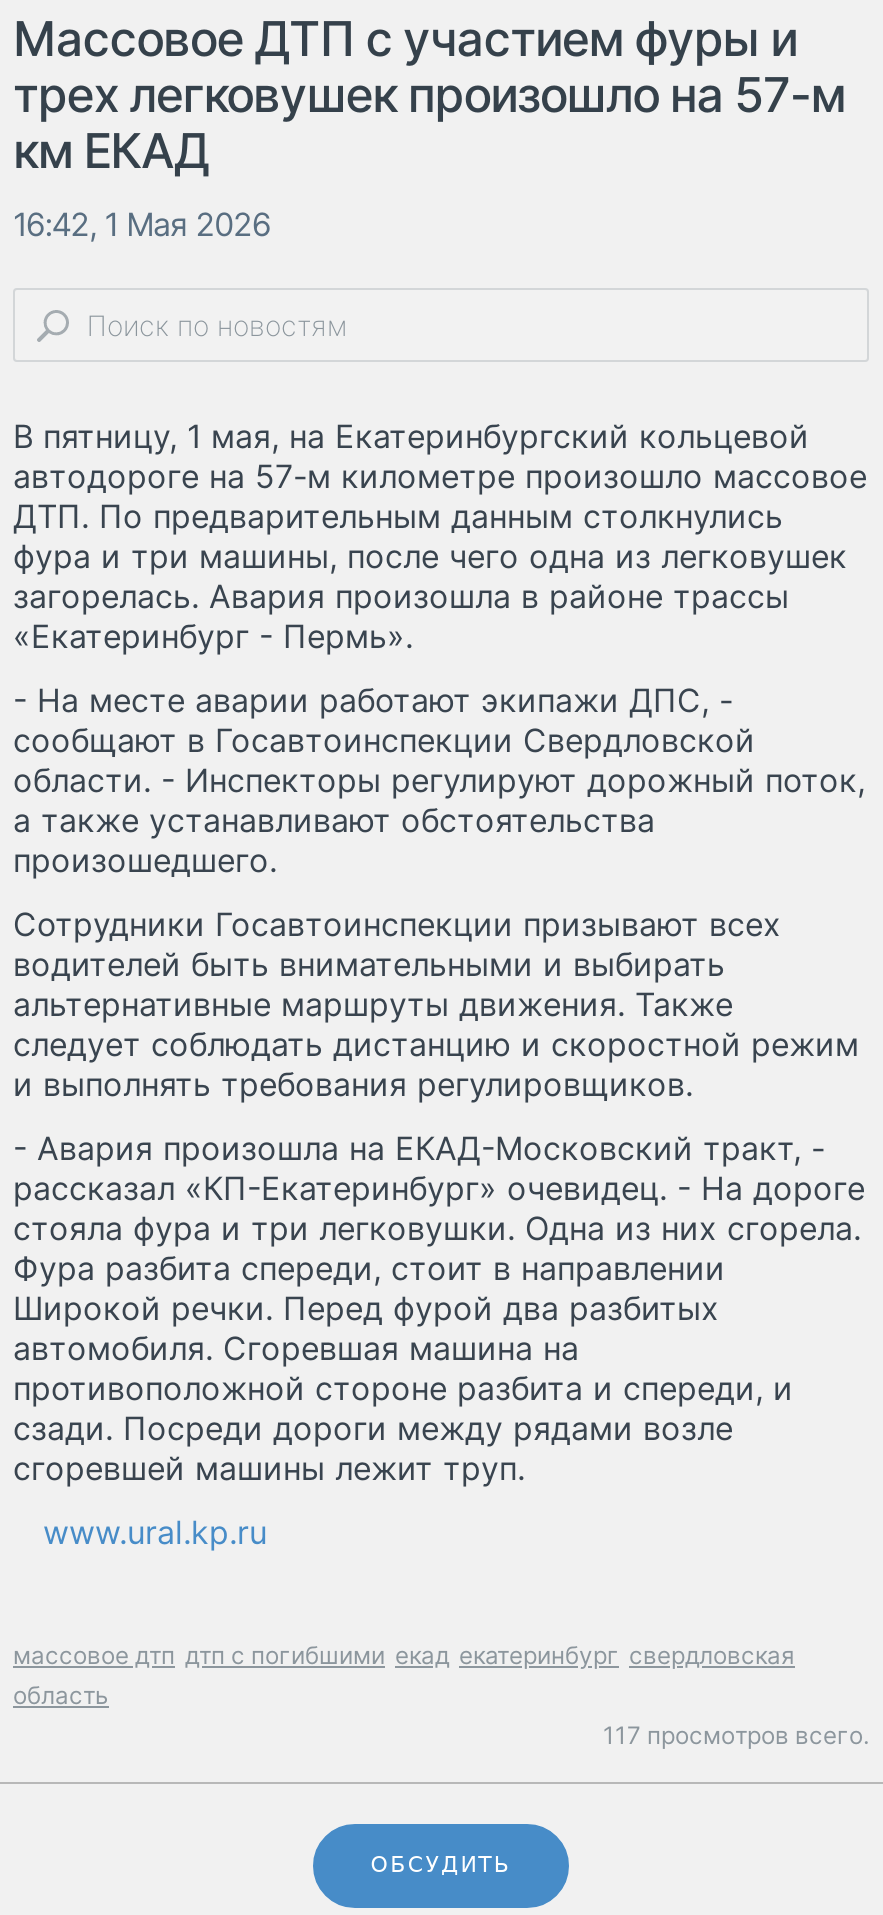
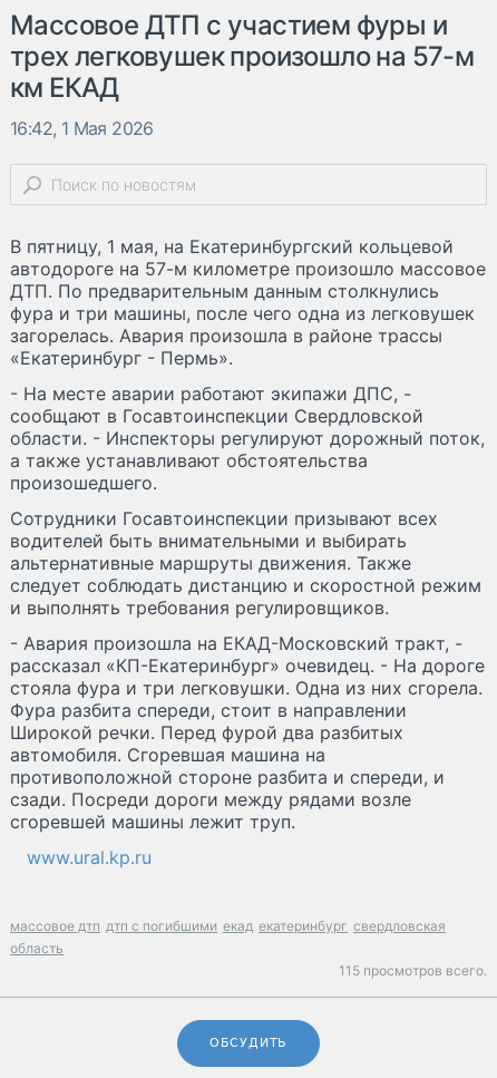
- 117 просмотров всего.
+ 115 просмотров всего.
